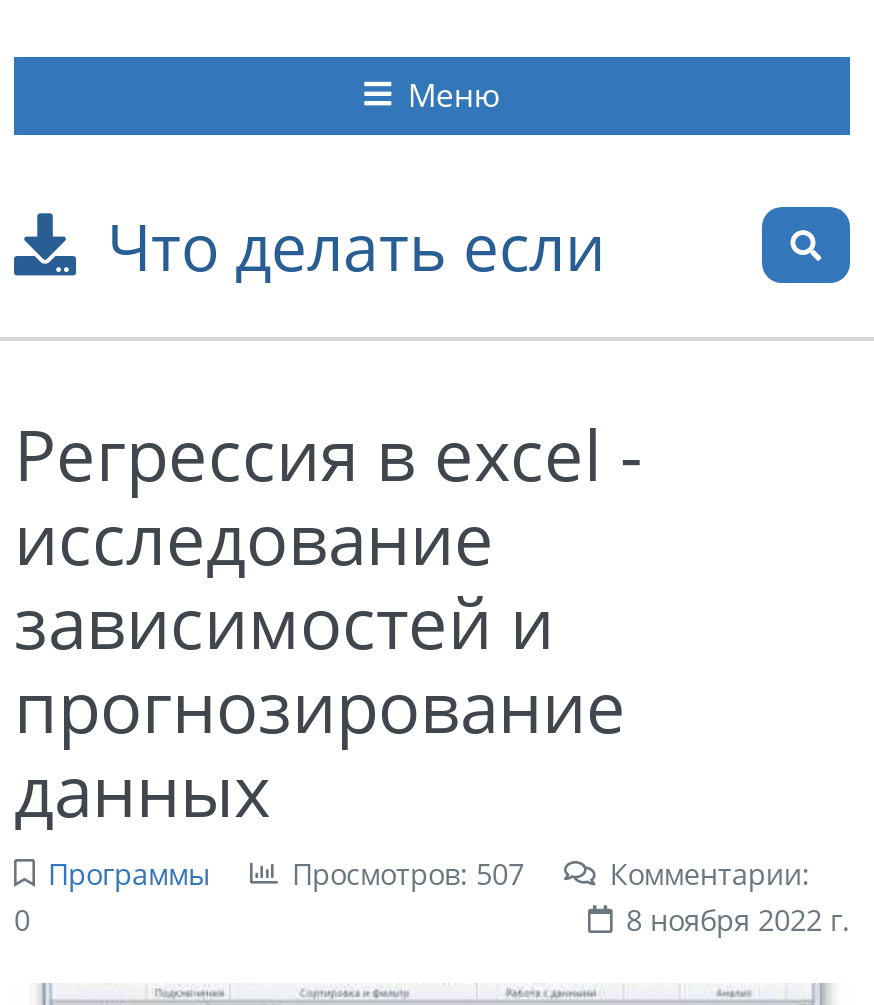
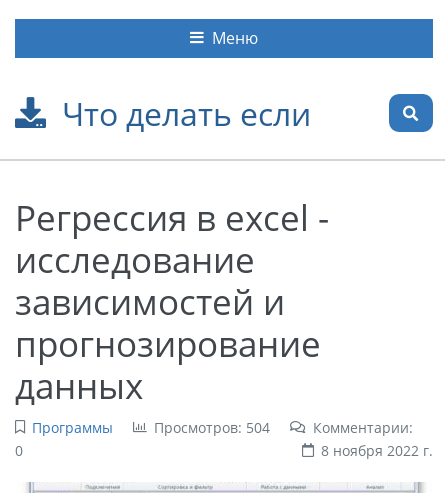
- Просмотров: 507
+ Просмотров: 504
